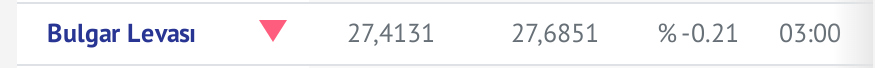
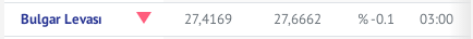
- 27,4131
+ 27,4169

- 27,6851
+ 27,6662

- % -0.21
+ % -0.1
